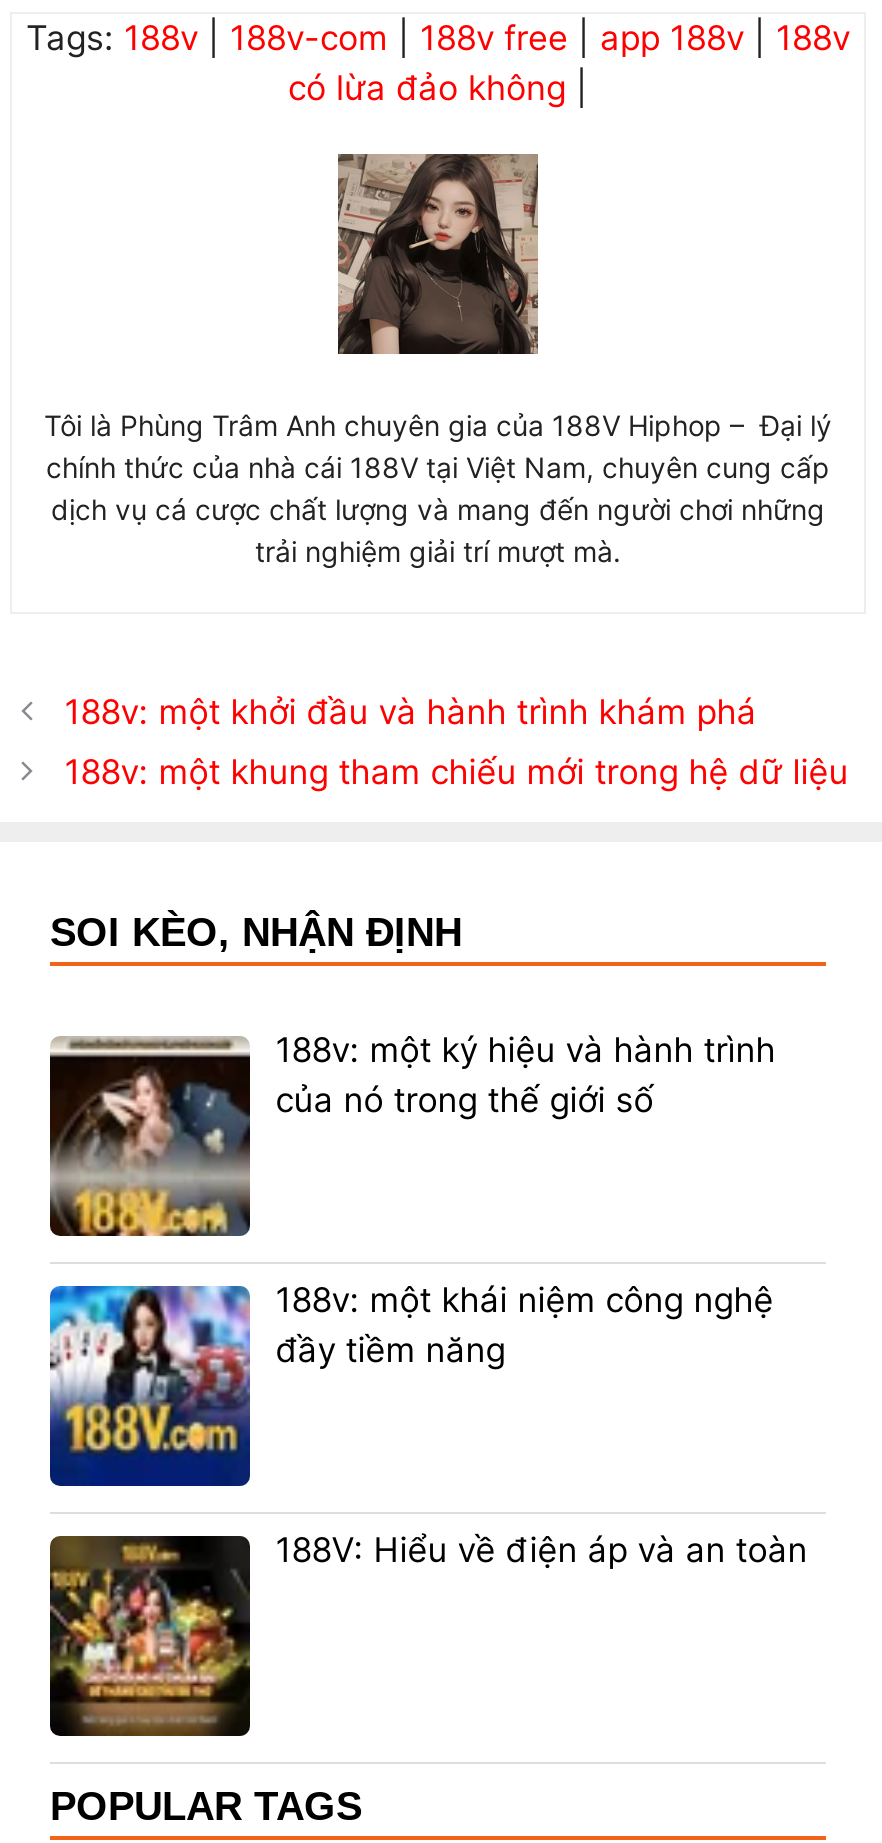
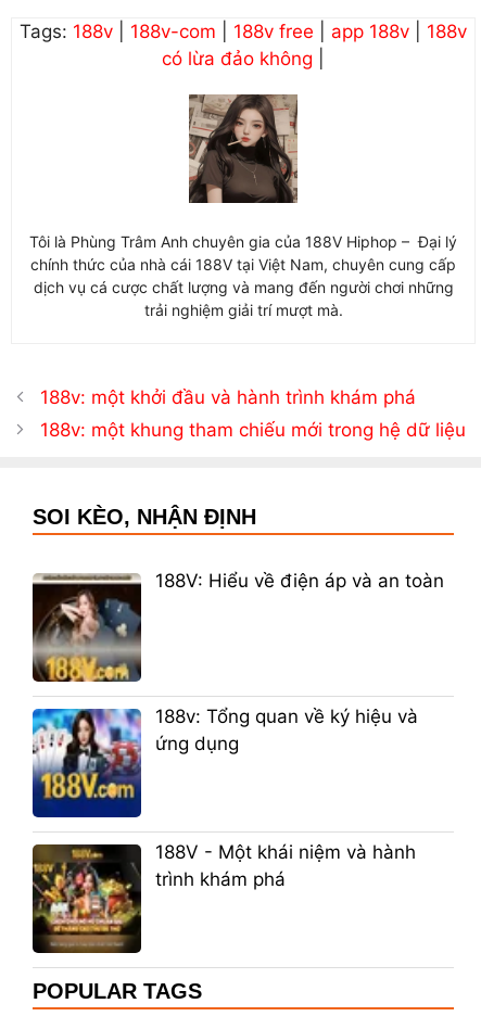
- 188v: một ký hiệu và hành trình
- của nó trong thế giới số

- 188v: một khái niệm công nghệ
- đầy tiềm năng

moved up: 188V: Hiểu về điện áp và an toàn

+ 188v: Tổng quan về ký hiệu và
+ ứng dụng

+ 188V - Một khái niệm và hành
+ trình khám phá
